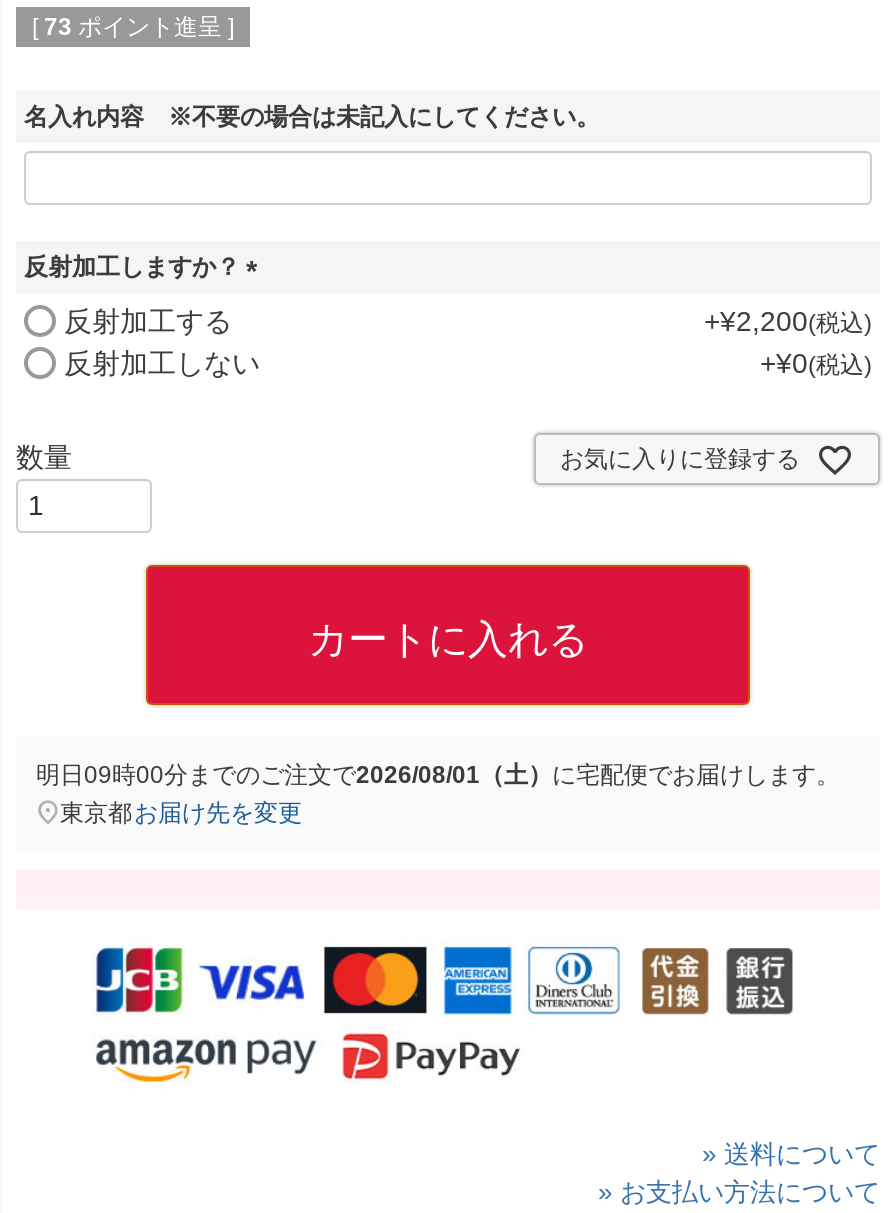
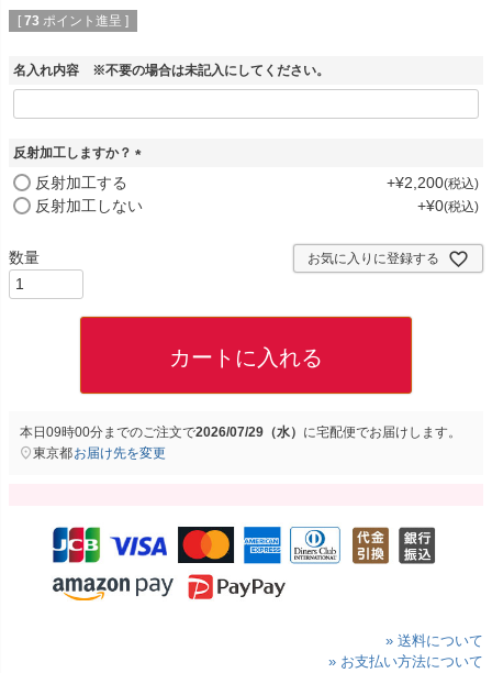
- 明日09時00分までのご注文で2026/08/01（土）に宅配便でお届けします。
+ 本日09時00分までのご注文で2026/07/29（水）に宅配便でお届けします。
